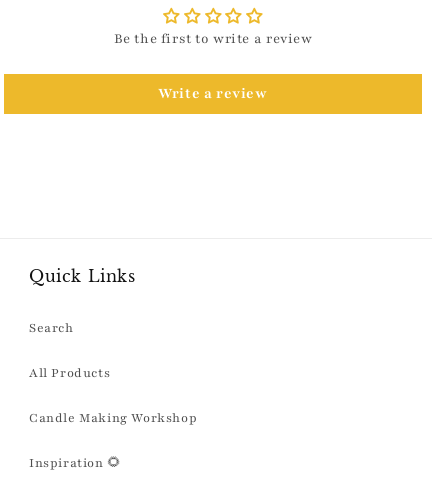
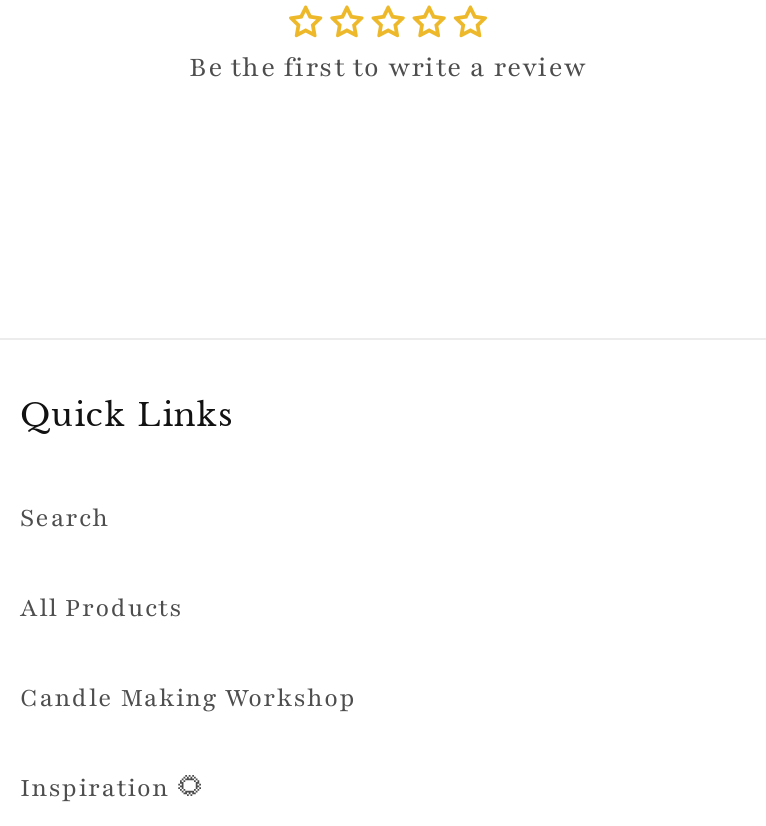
- Write a review
